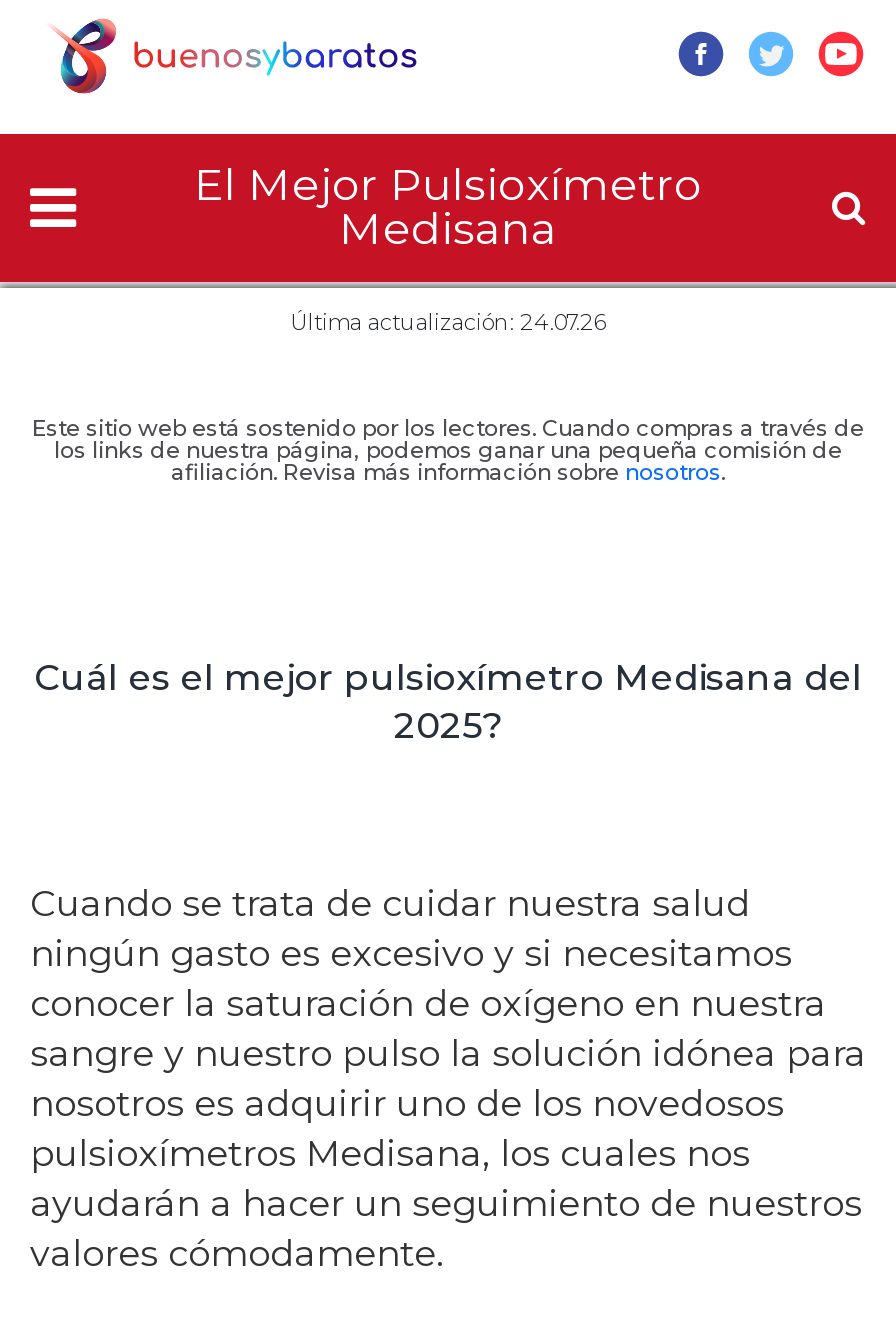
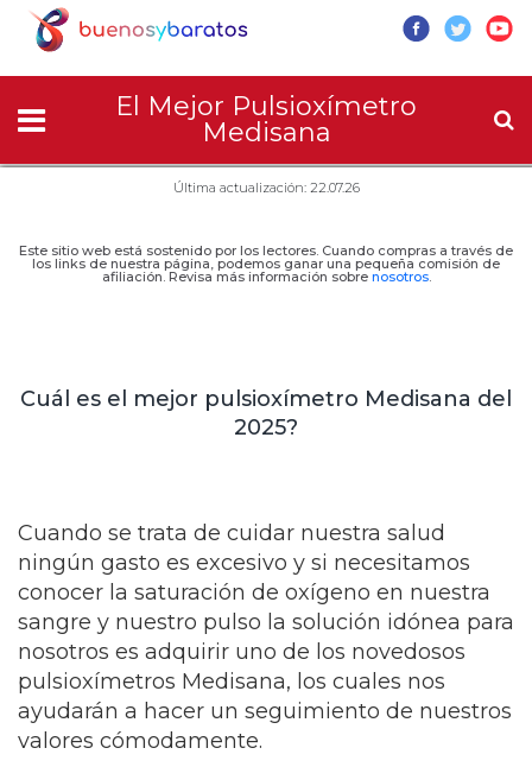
- Última actualización: 24.07.26
+ Última actualización: 22.07.26
